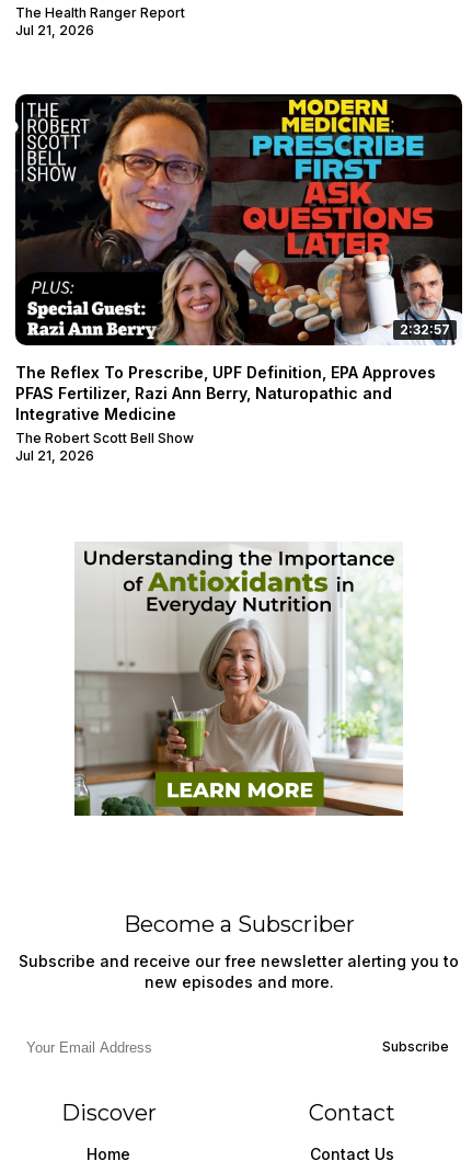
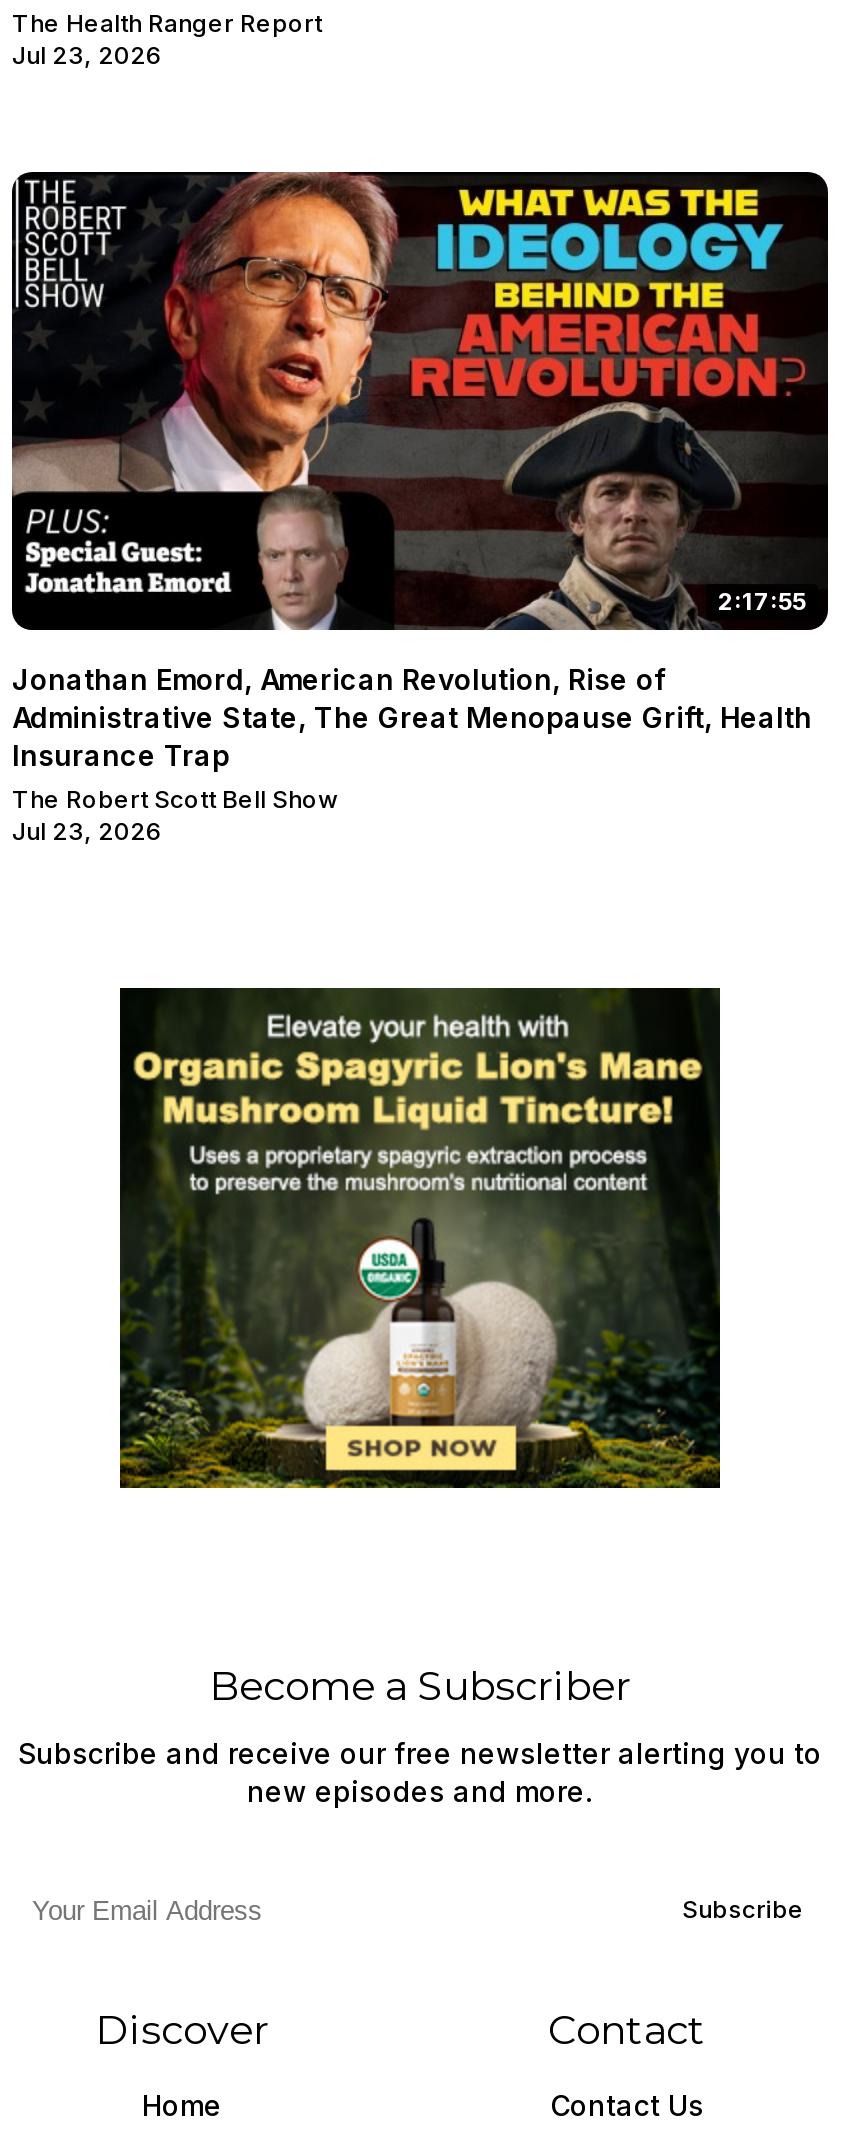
- Jul 21, 2026
+ Jul 23, 2026

- [image]
- 2:32:57
+ [image]
+ 2:17:55

- The Reflex To Prescribe, UPF Definition, EPA Approves
- PFAS Fertilizer, Razi Ann Berry, Naturopathic and
- Integrative Medicine
+ Jonathan Emord, American Revolution, Rise of
+ Administrative State, The Great Menopause Grift, Health
+ Insurance Trap

- Jul 21, 2026
+ Jul 23, 2026

- [image]
+ [image]
